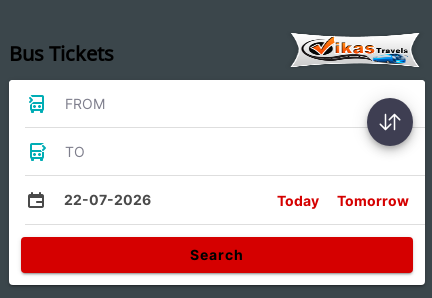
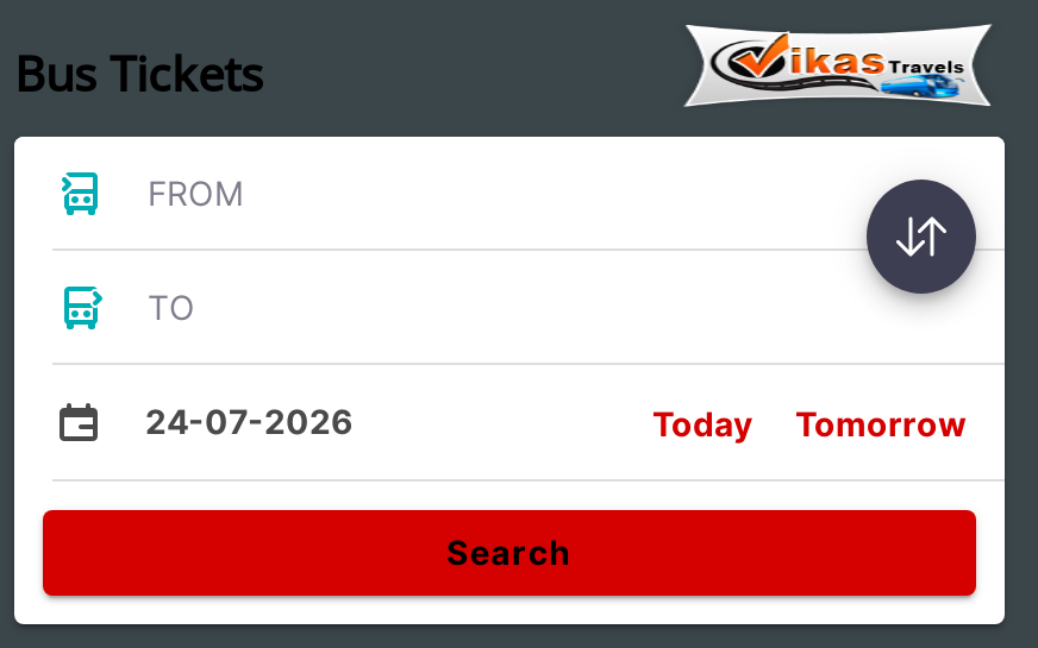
- 22-07-2026
+ 24-07-2026
